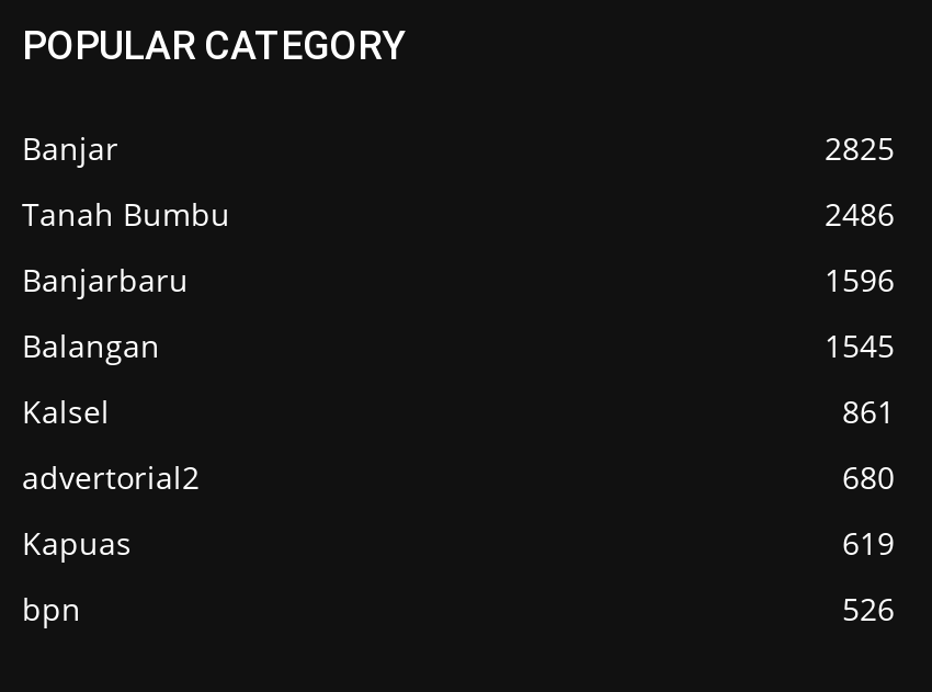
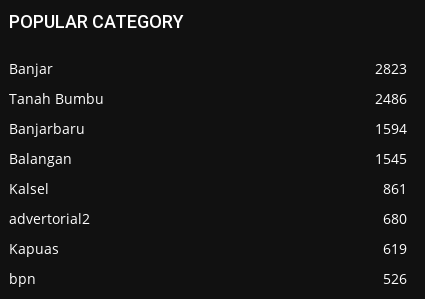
- 2825
+ 2823

- 1596
+ 1594
